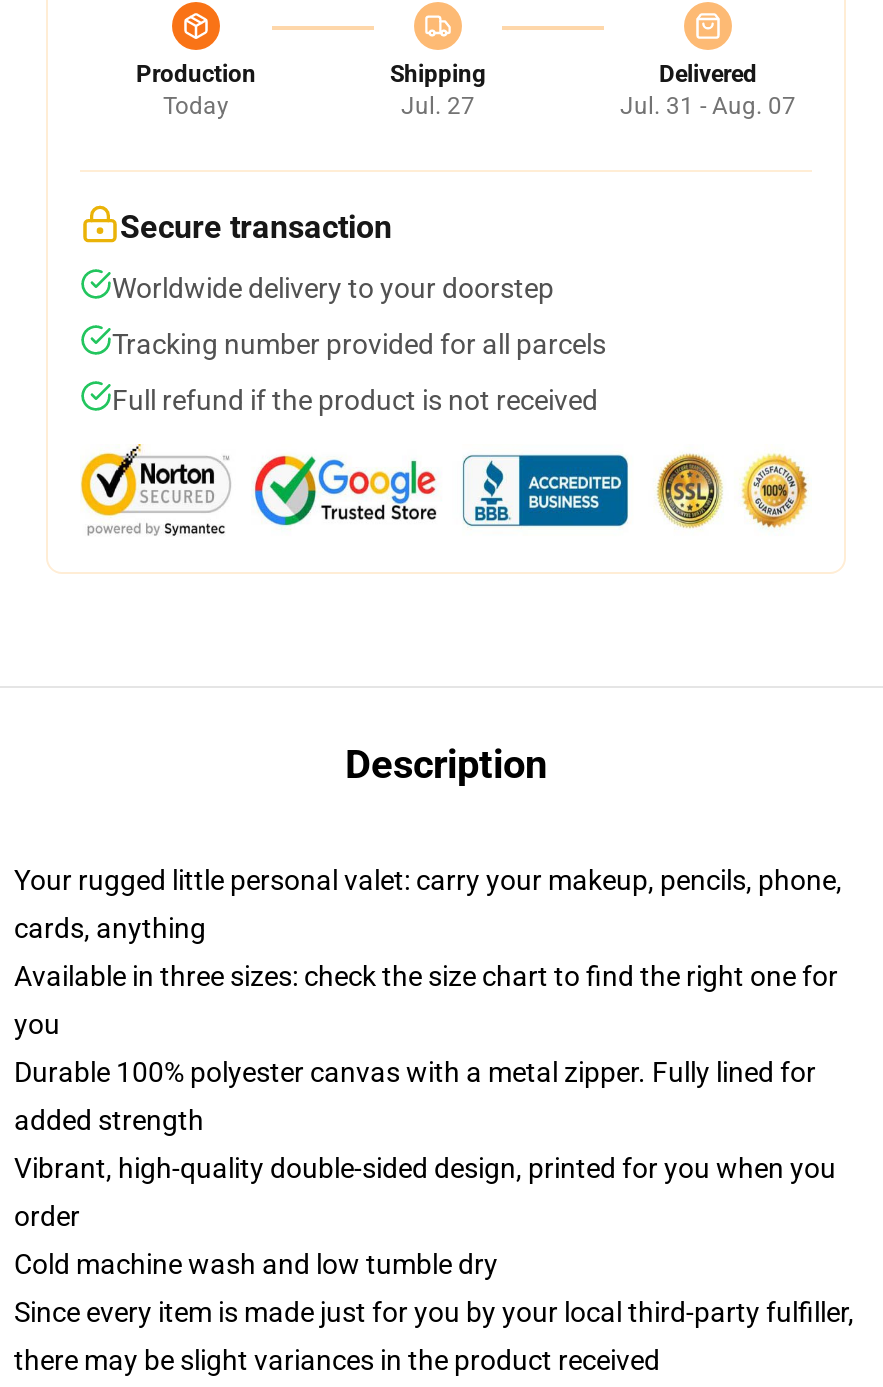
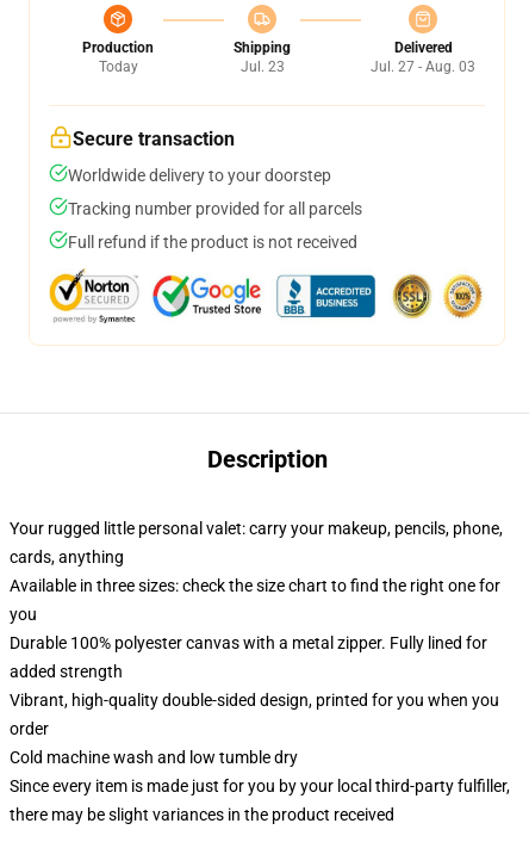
- Jul. 27
+ Jul. 23

- Jul. 31 - Aug. 07
+ Jul. 27 - Aug. 03
